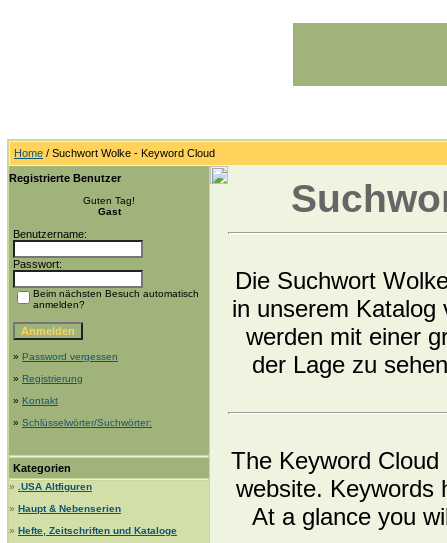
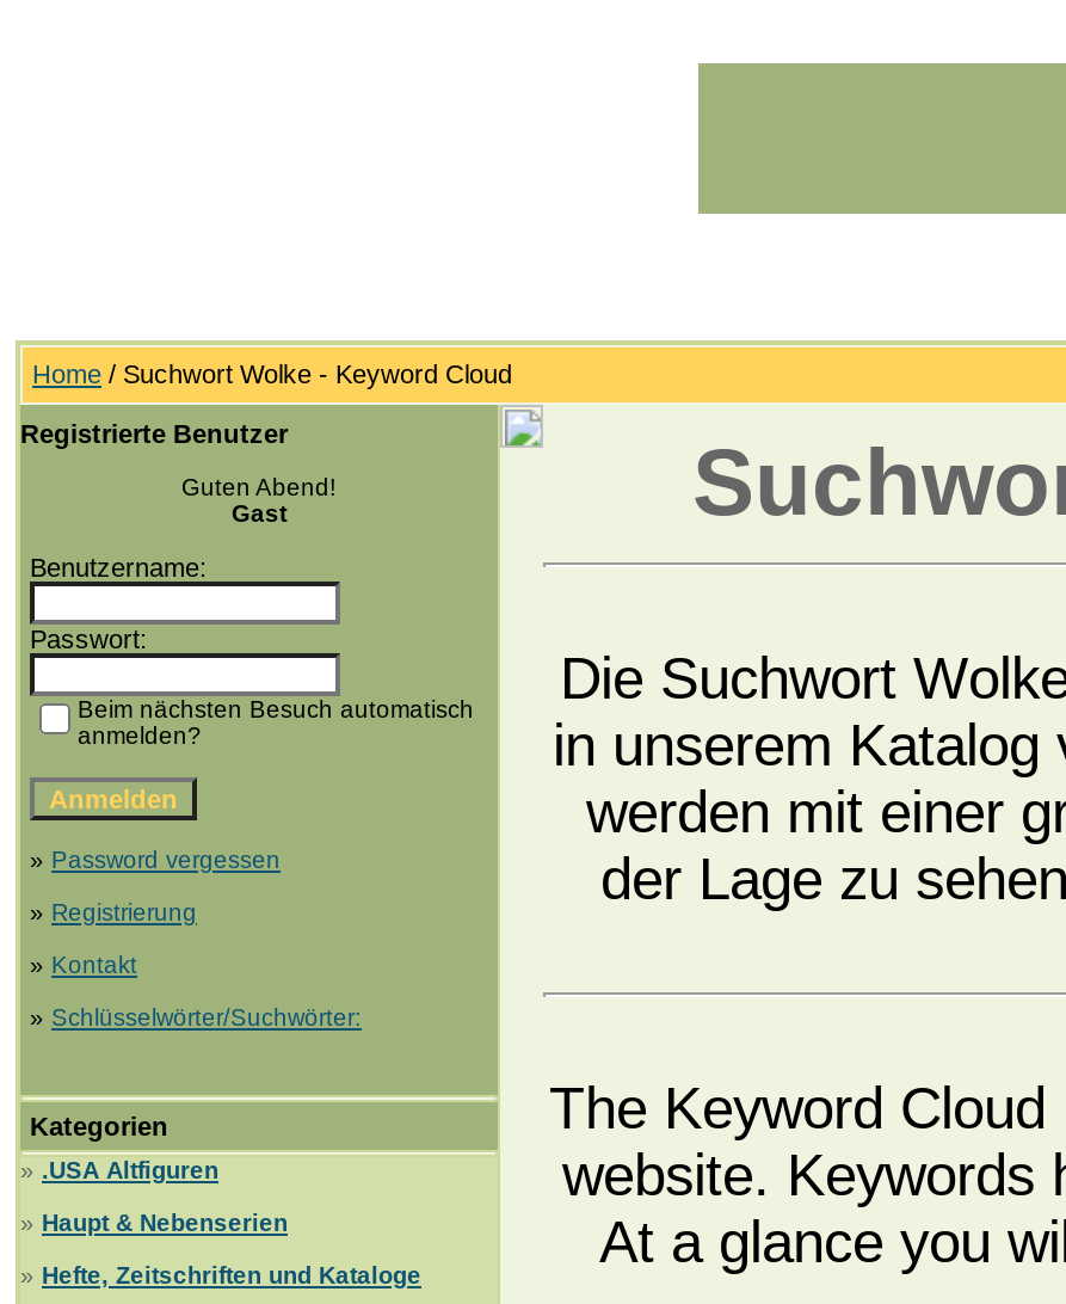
- Guten Tag!
+ Guten Abend!
